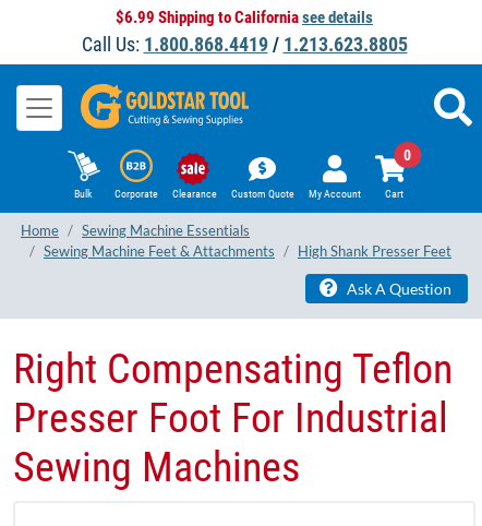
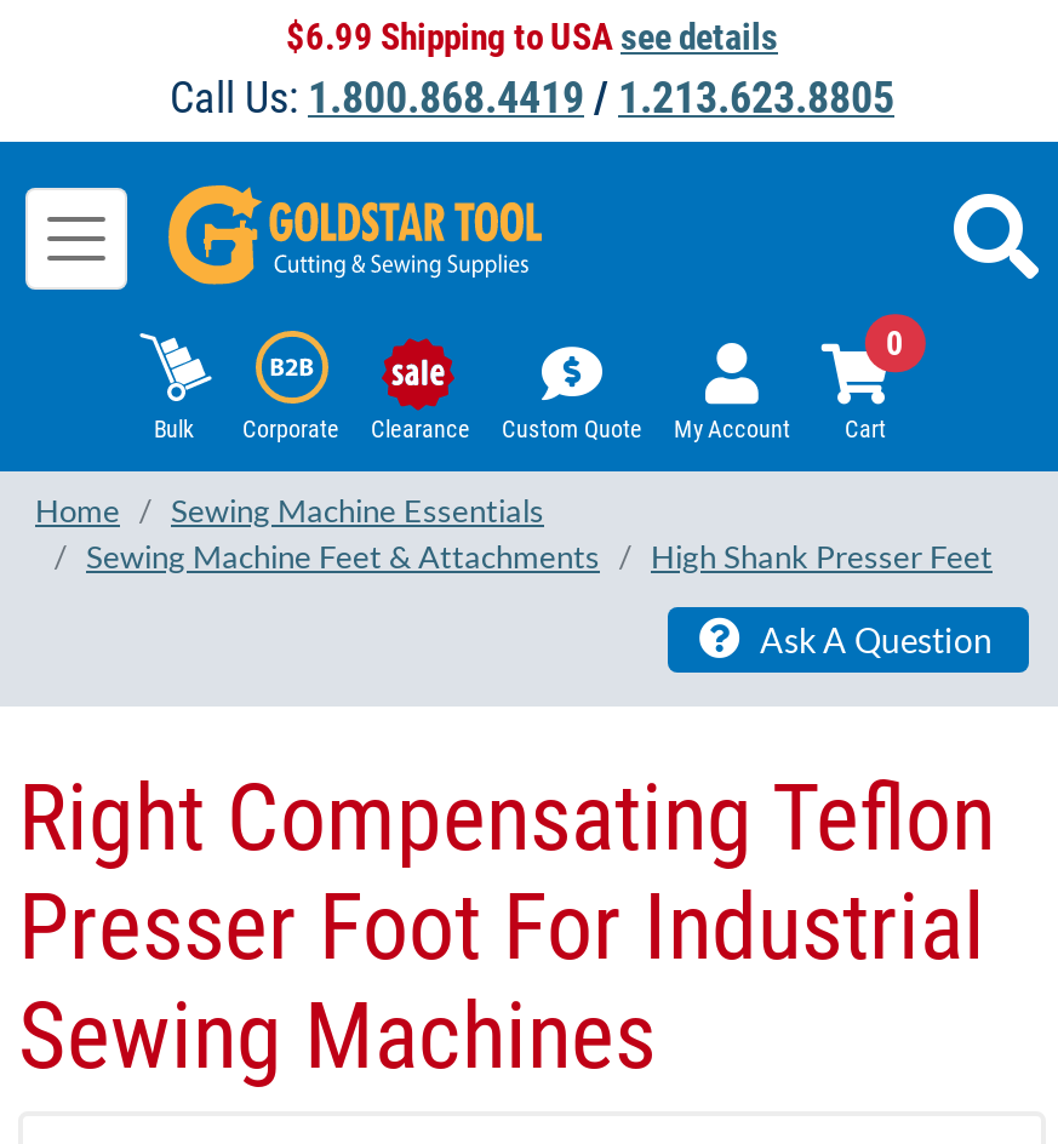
- $6.99 Shipping to California see details
+ $6.99 Shipping to USA see details
